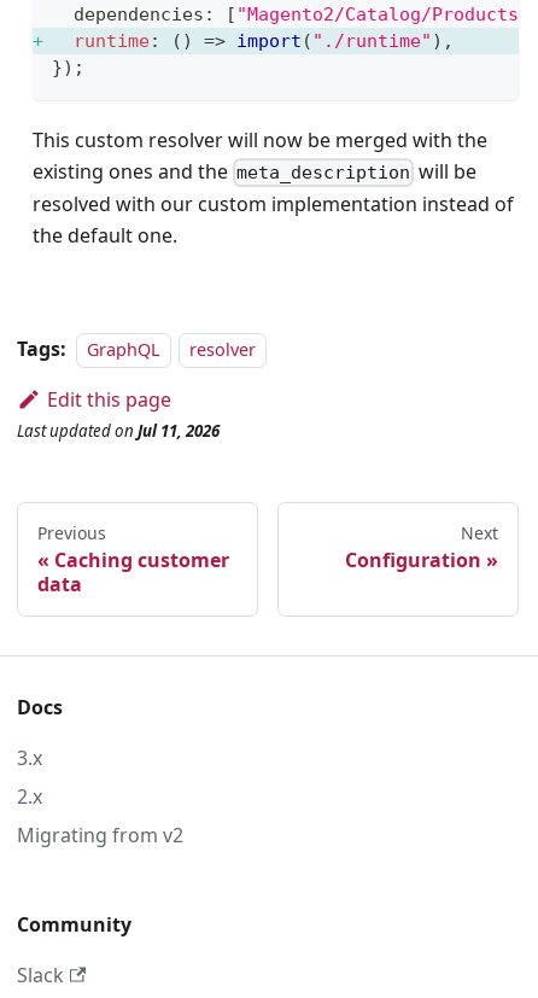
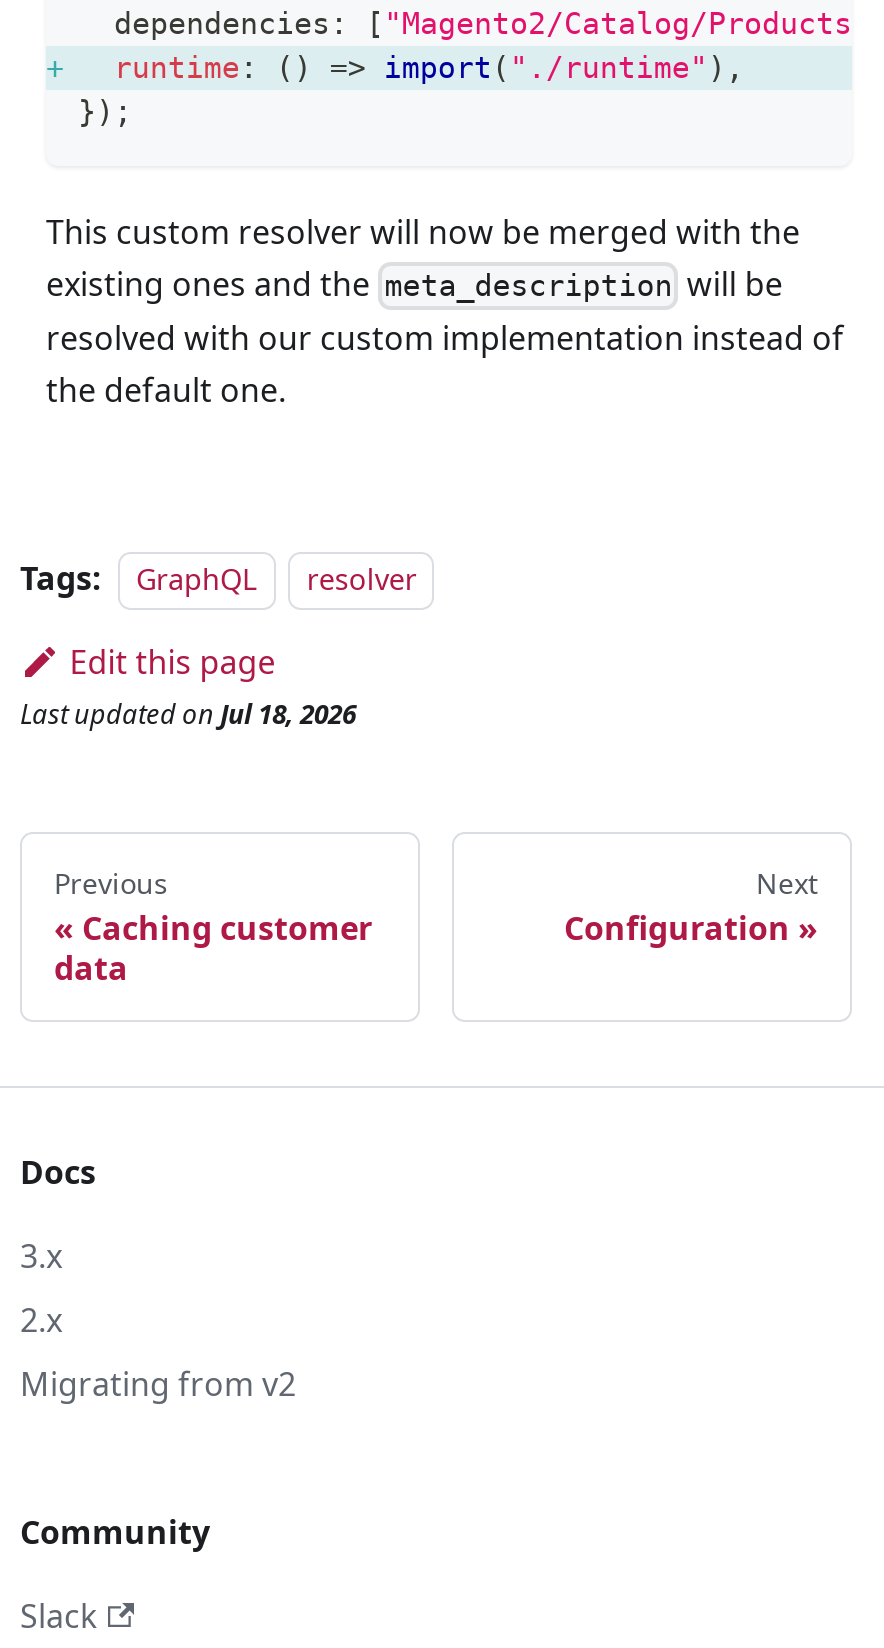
- Last updated on Jul 11, 2026
+ Last updated on Jul 18, 2026
